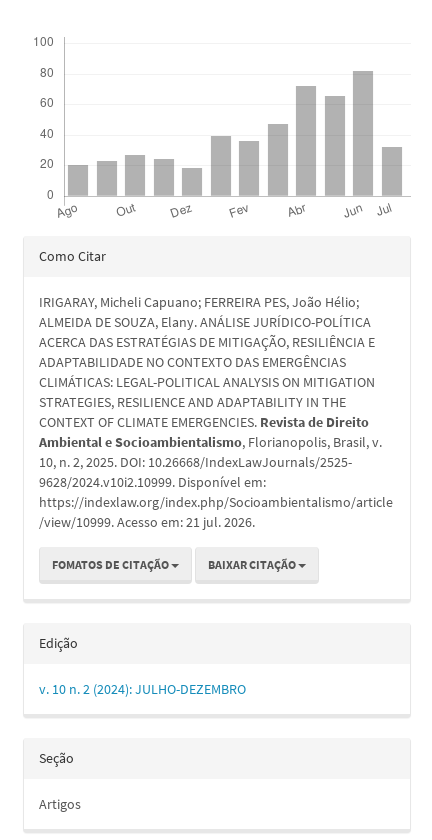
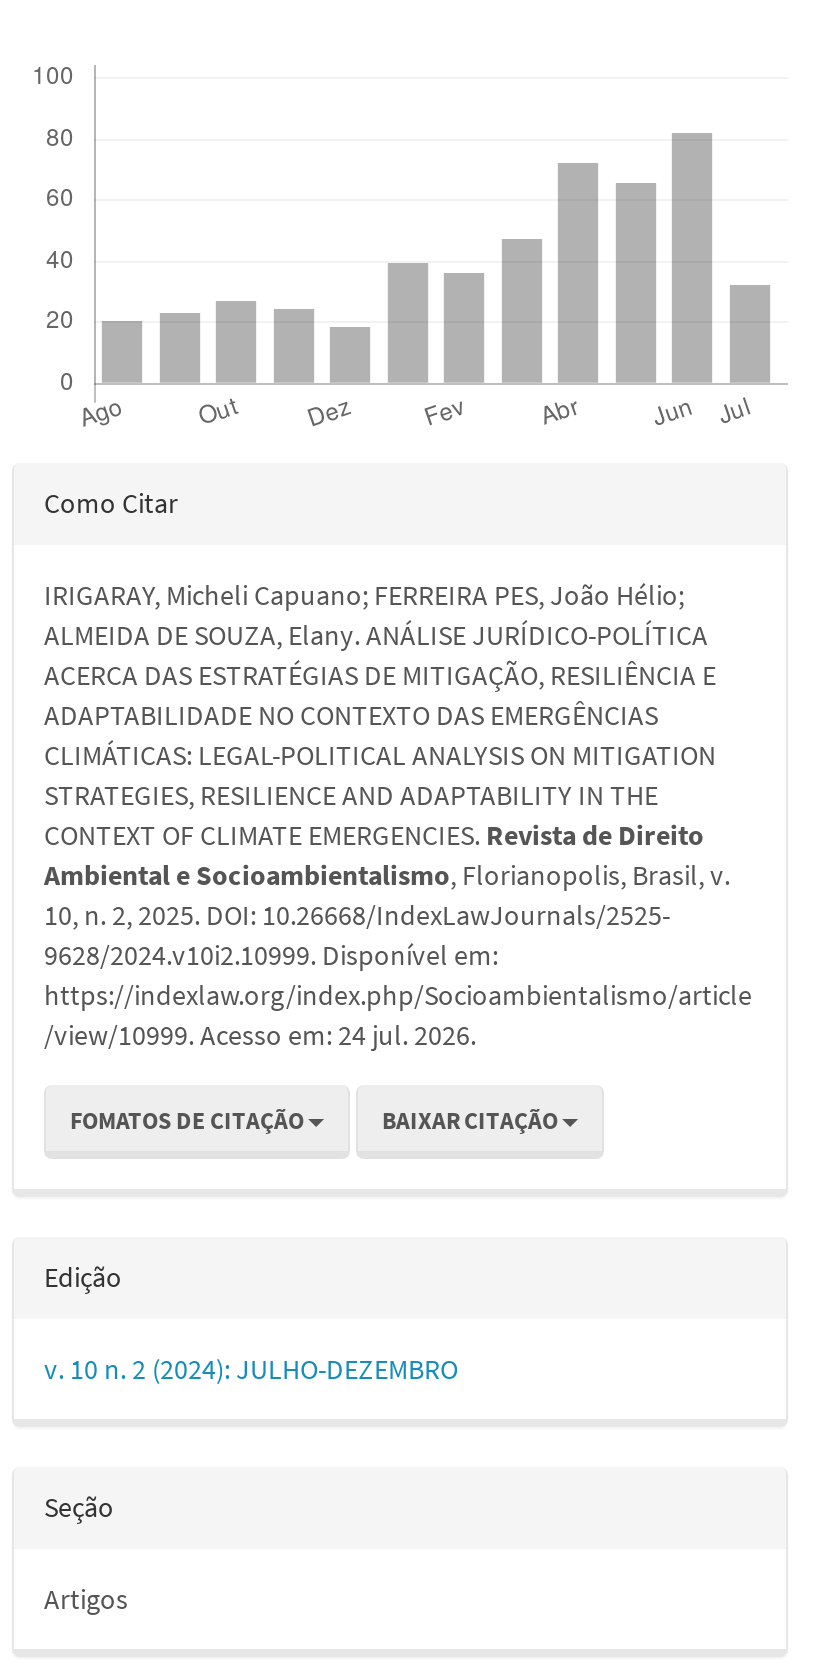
- /view/10999. Acesso em: 21 jul. 2026.
+ /view/10999. Acesso em: 24 jul. 2026.
